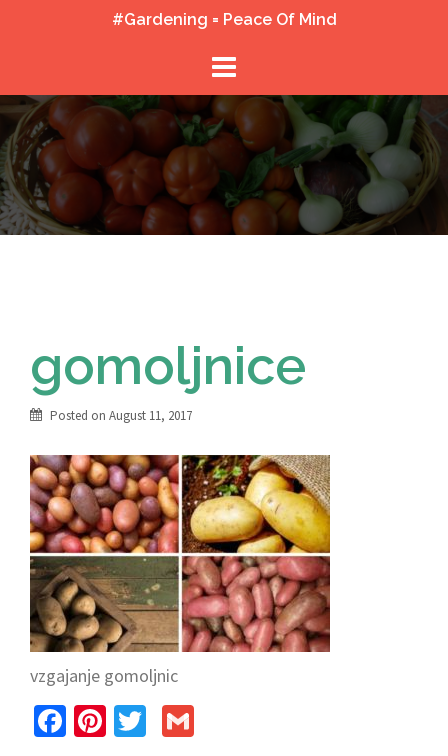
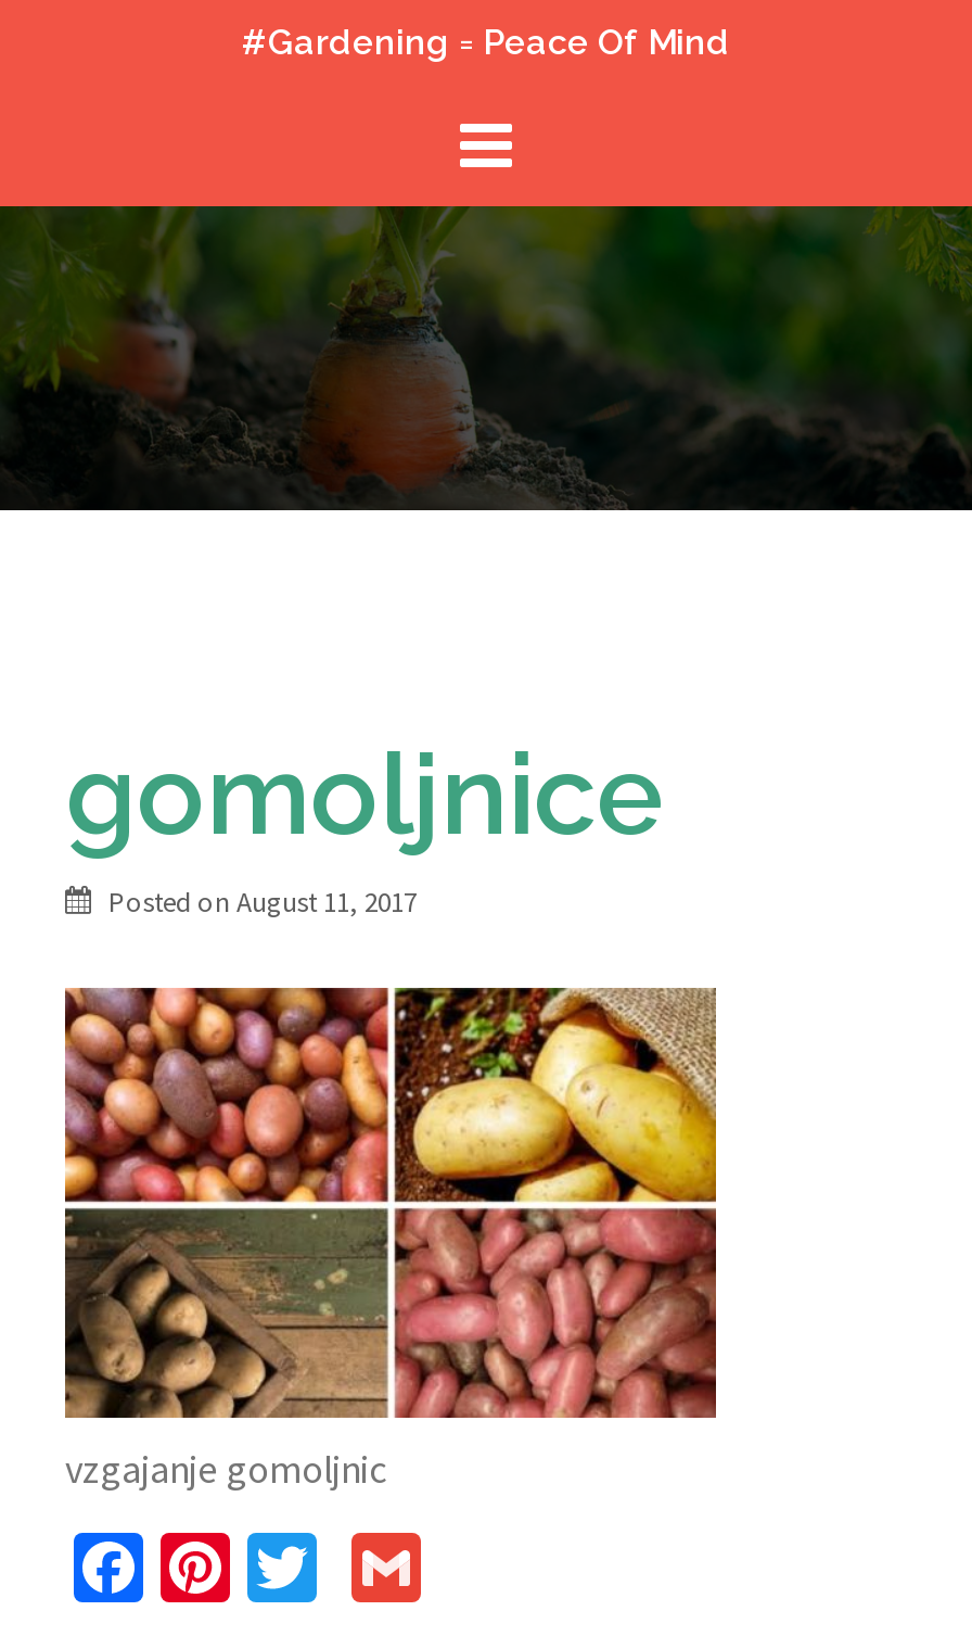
- [image]
+ [image]
